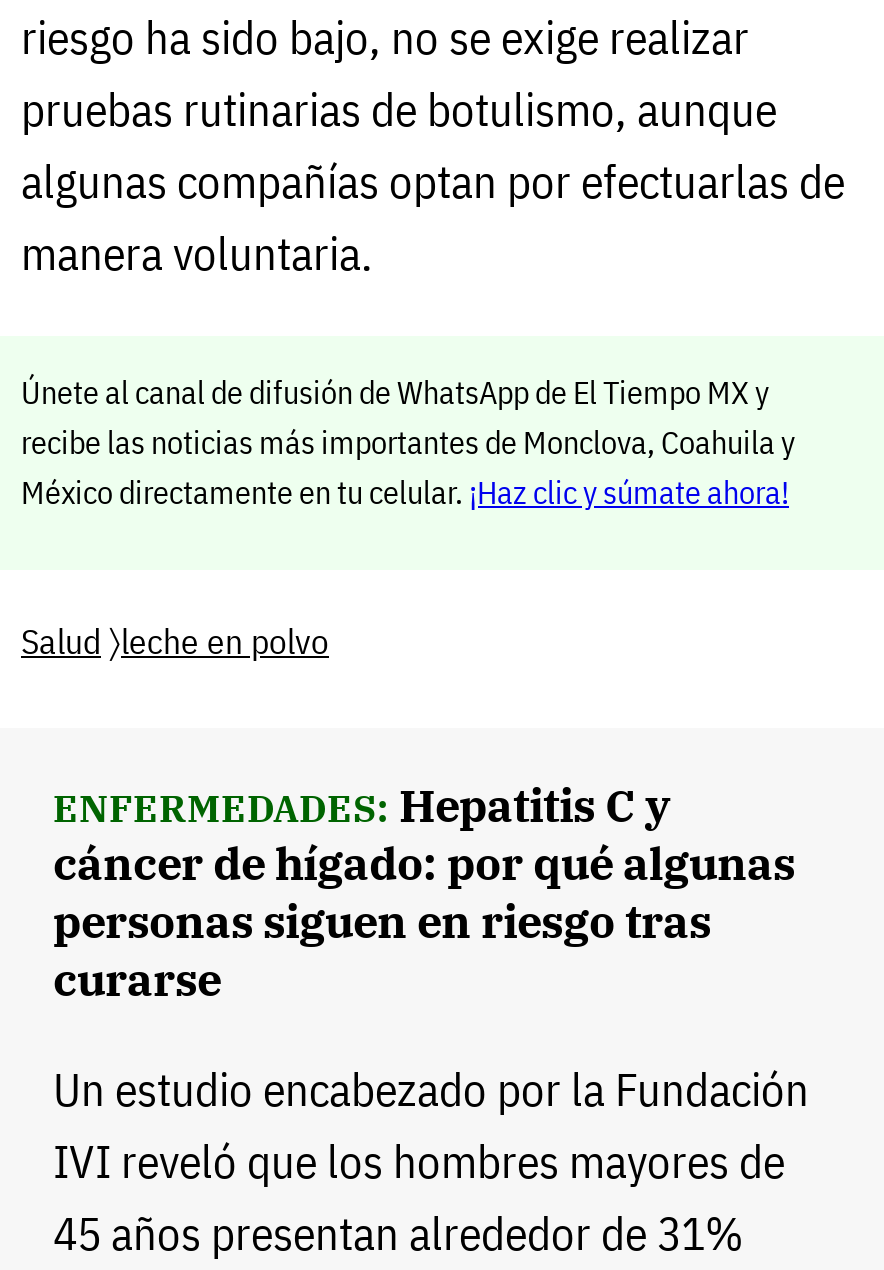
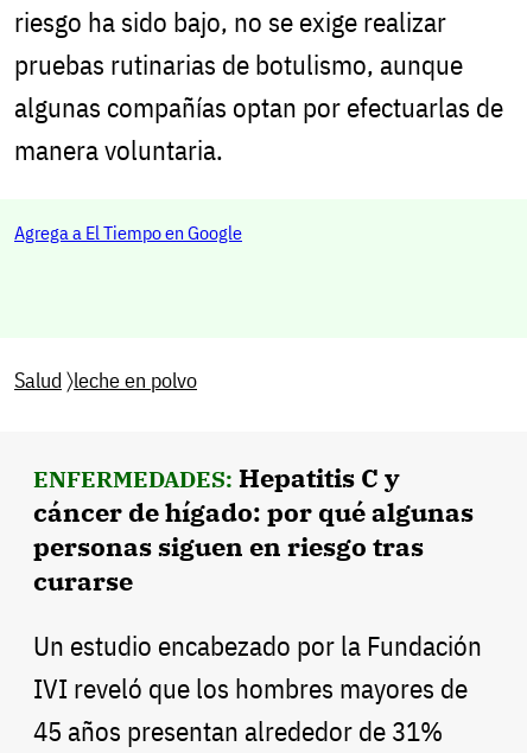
- Únete al canal de difusión de WhatsApp de El Tiempo MX y
- recibe las noticias más importantes de Monclova, Coahuila y
- México directamente en tu celular. ¡Haz clic y súmate ahora!
+ Agrega a El Tiempo en Google
